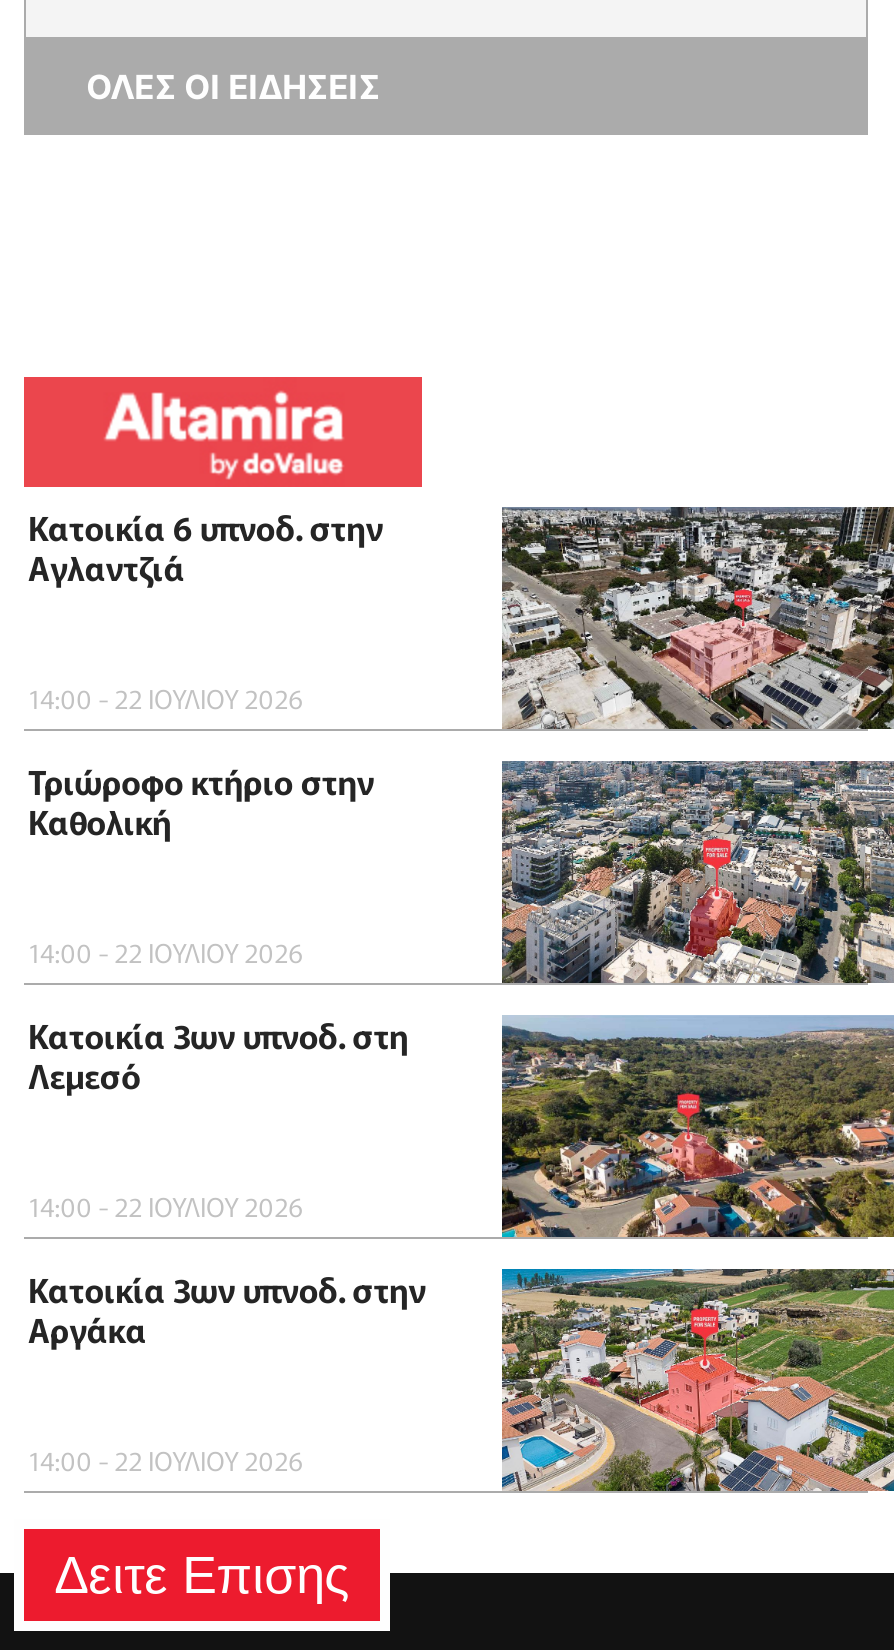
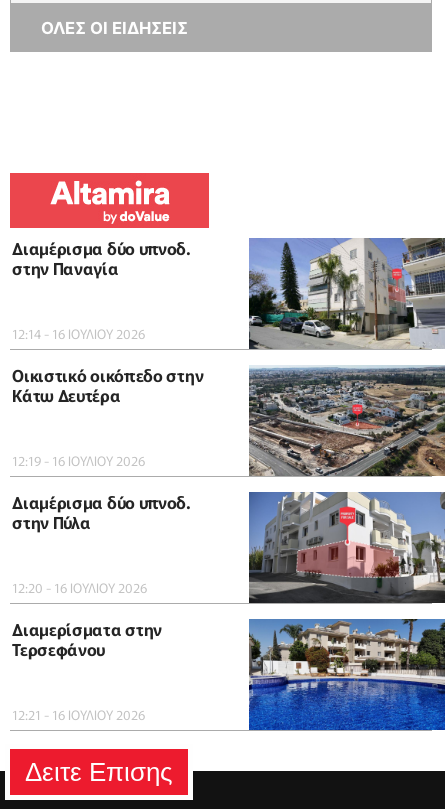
- Κατοικία 6 υπνοδ. στην
- Αγλαντζιά
+ Διαμέρισμα δύο υπνοδ.
+ στην Παναγία

- [image]
+ [image]

- 14:00 - 22 ΙΟΥΛΙΟΥ 2026
+ 12:14 - 16 ΙΟΥΛΙΟΥ 2026

- Τριώροφο κτήριο στην
- Καθολική
+ Οικιστικό οικόπεδο στην
+ Κάτω Δευτέρα

- [image]
+ [image]

- 14:00 - 22 ΙΟΥΛΙΟΥ 2026
+ 12:19 - 16 ΙΟΥΛΙΟΥ 2026

- Κατοικία 3ων υπνοδ. στη
- Λεμεσό
+ Διαμέρισμα δύο υπνοδ.
+ στην Πύλα

- [image]
+ [image]

- 14:00 - 22 ΙΟΥΛΙΟΥ 2026
+ 12:20 - 16 ΙΟΥΛΙΟΥ 2026

- Κατοικία 3ων υπνοδ. στην
- Αργάκα
+ Διαμερίσματα στην
+ Τερσεφάνου

- [image]
+ [image]

- 14:00 - 22 ΙΟΥΛΙΟΥ 2026
+ 12:21 - 16 ΙΟΥΛΙΟΥ 2026
